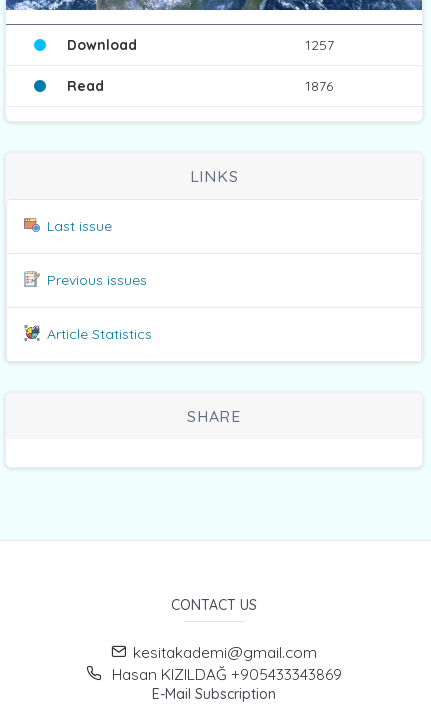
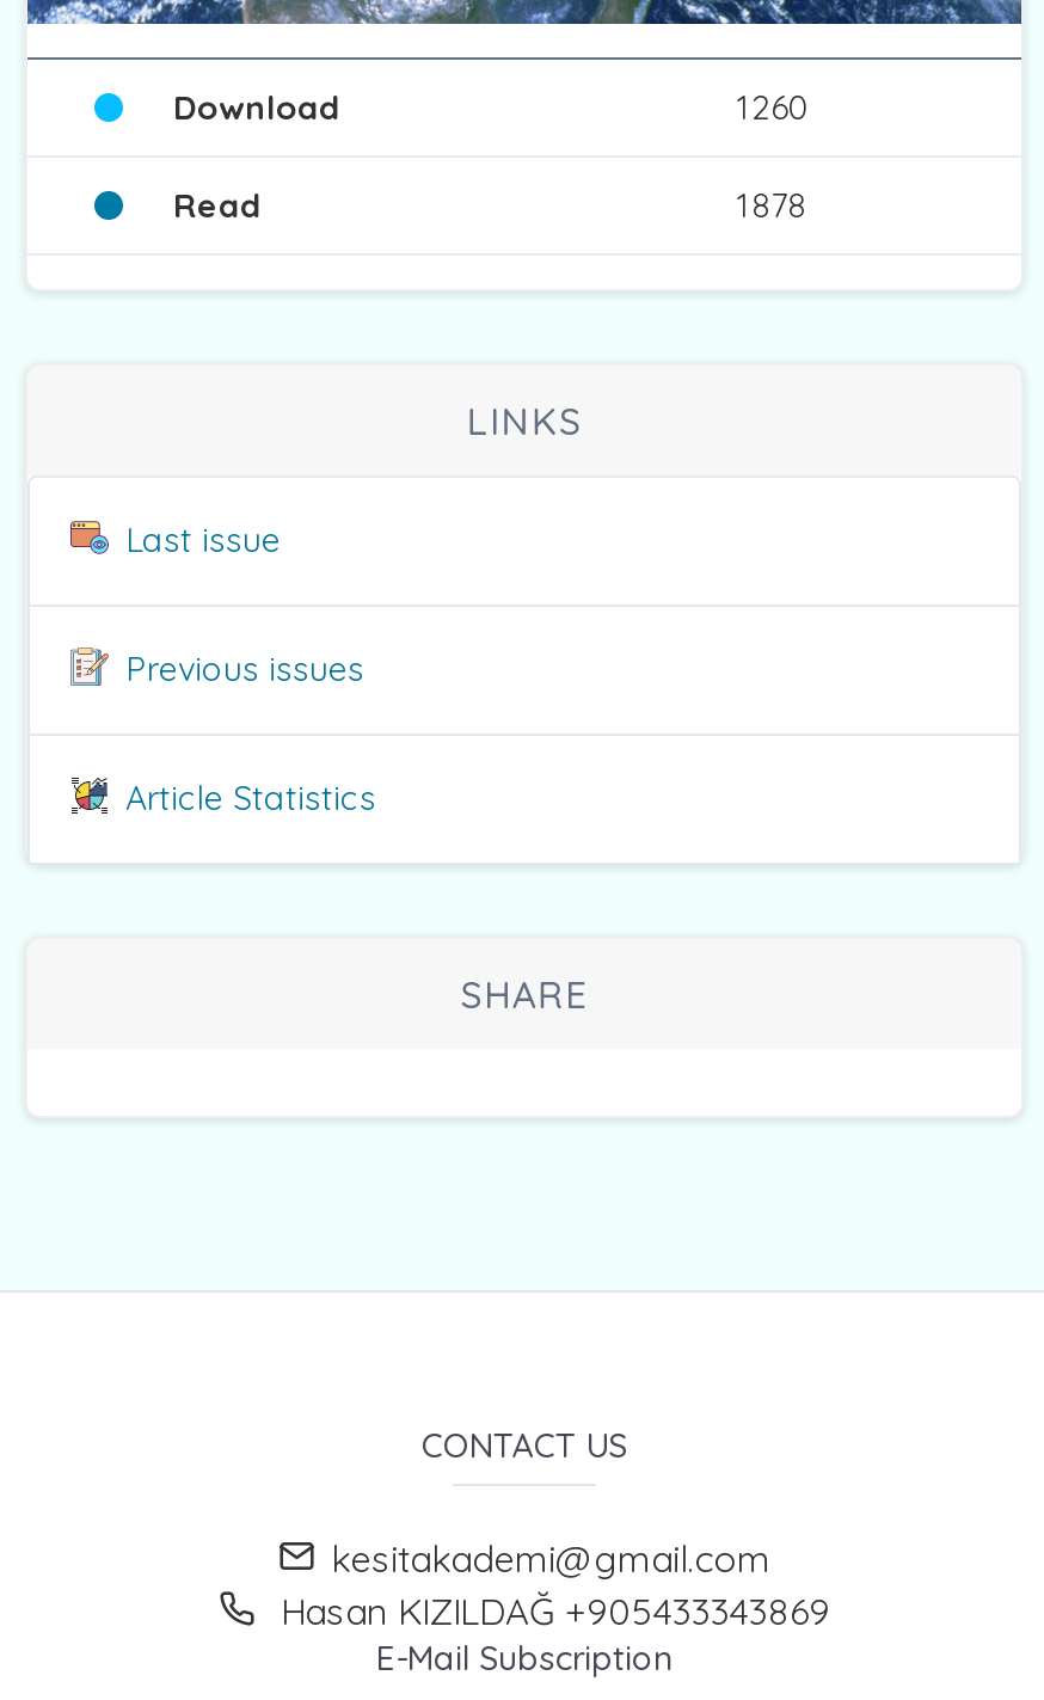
- 1257
+ 1260

- 1876
+ 1878
